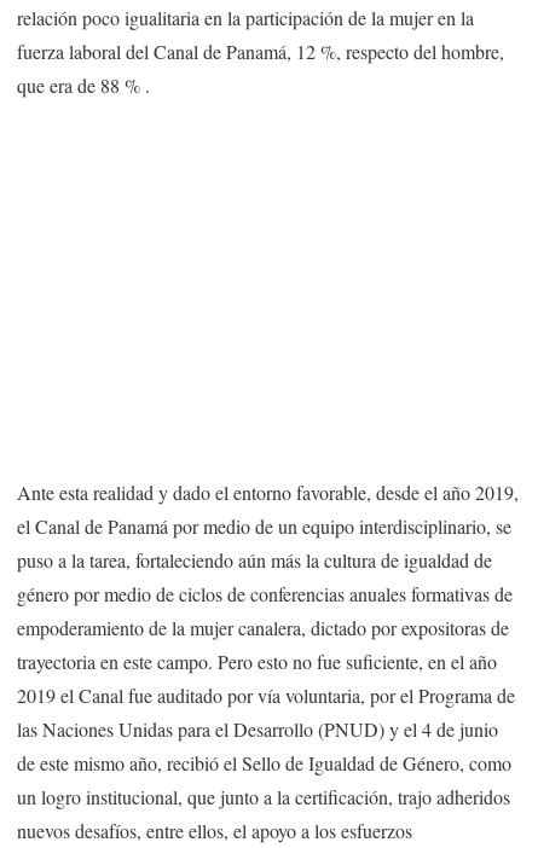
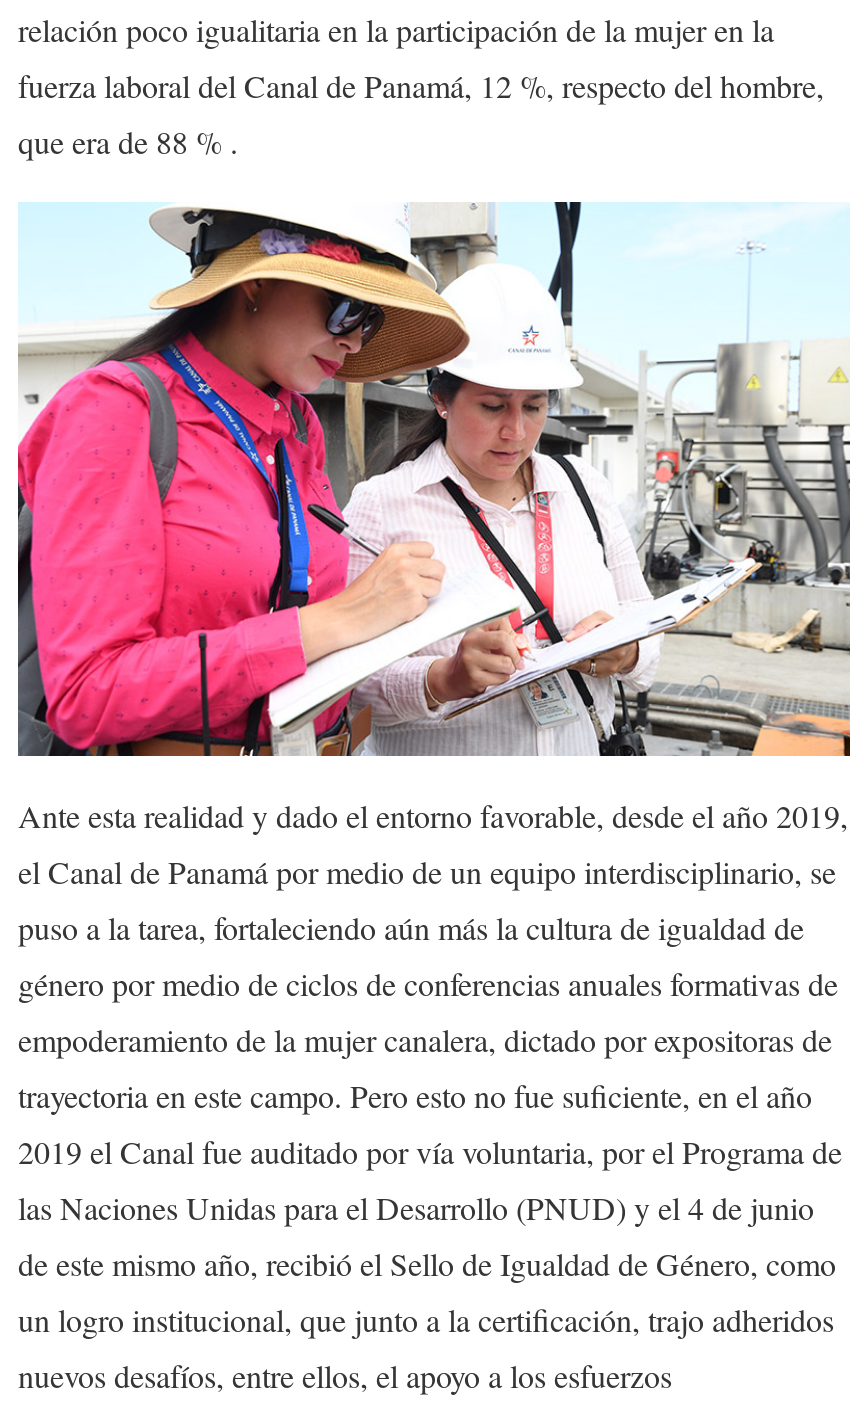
+ [image]
